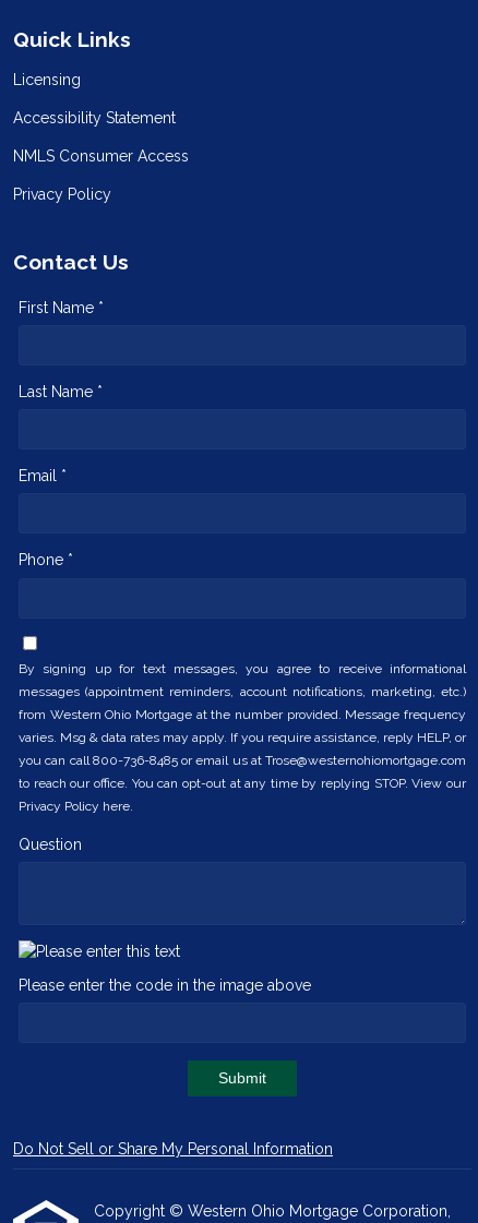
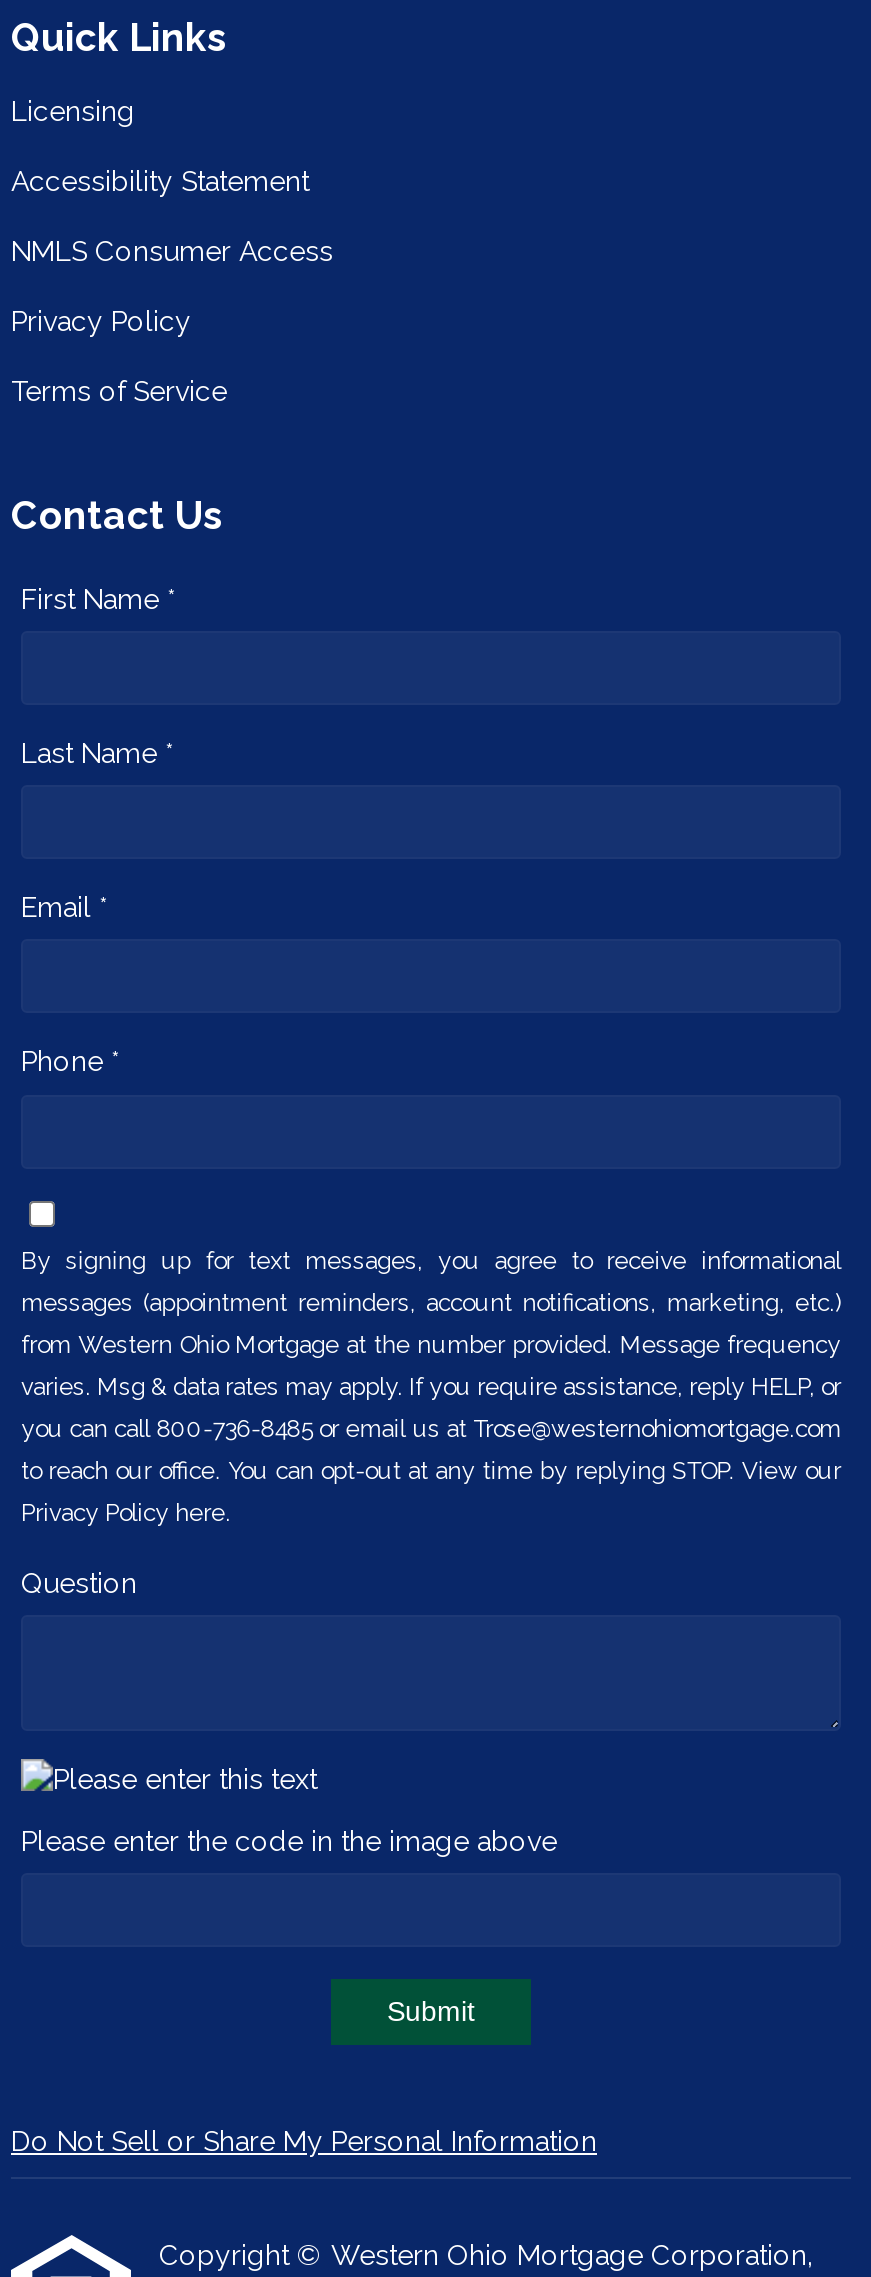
+ Terms of Service
